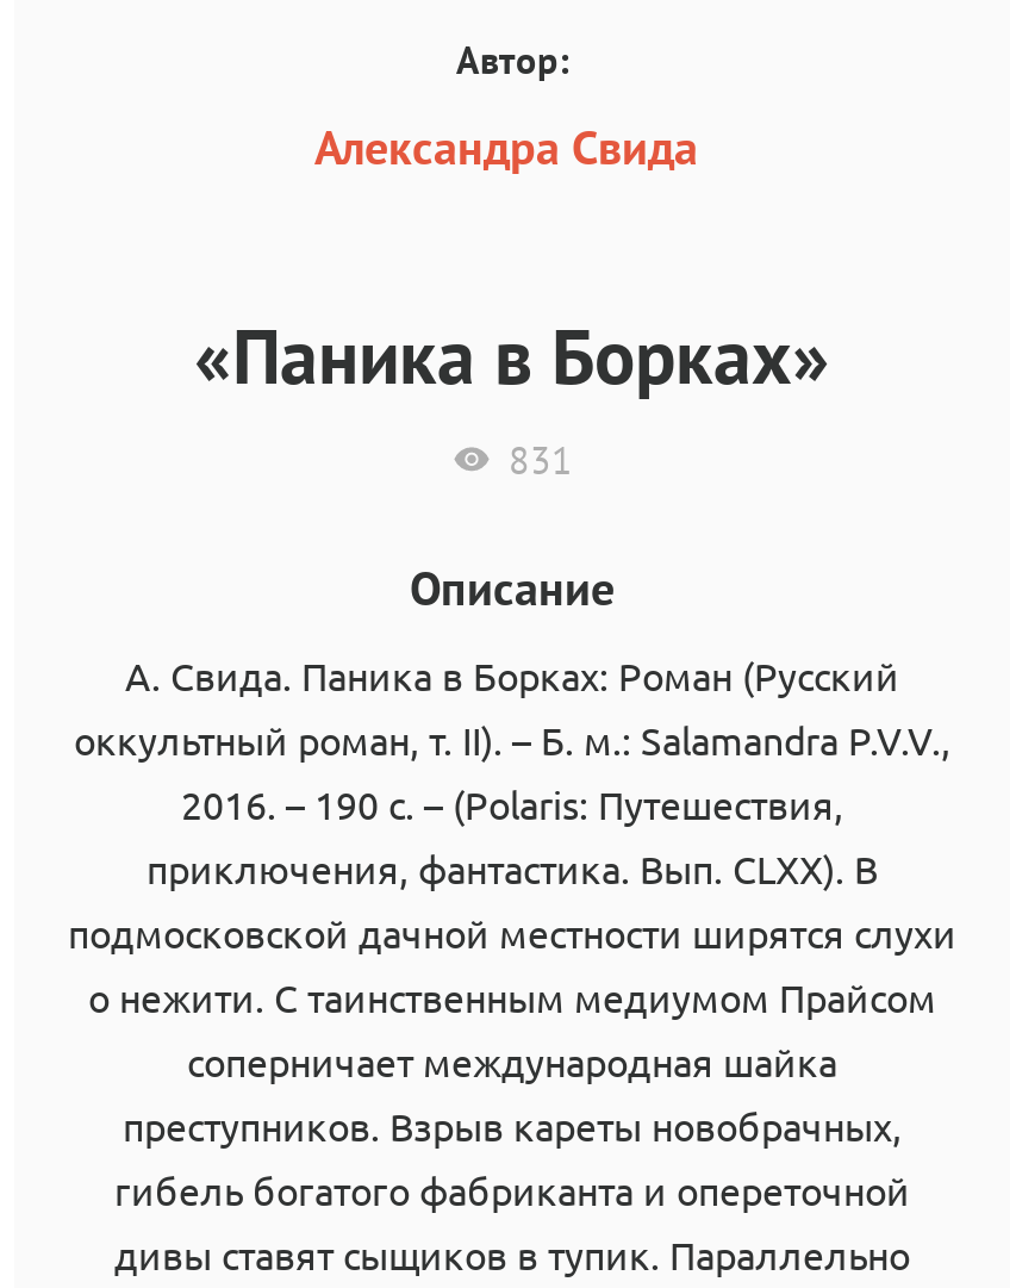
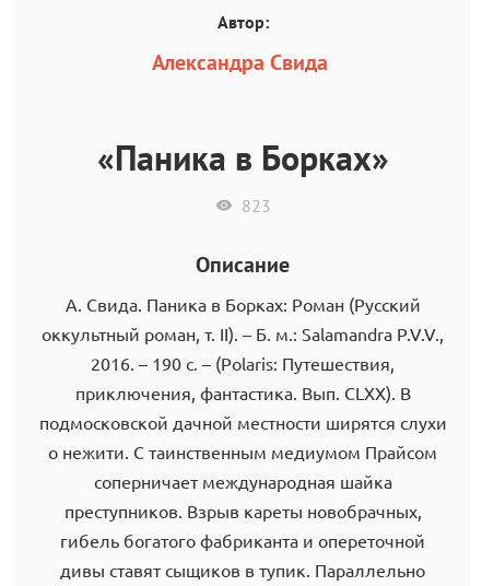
- 831
+ 823
